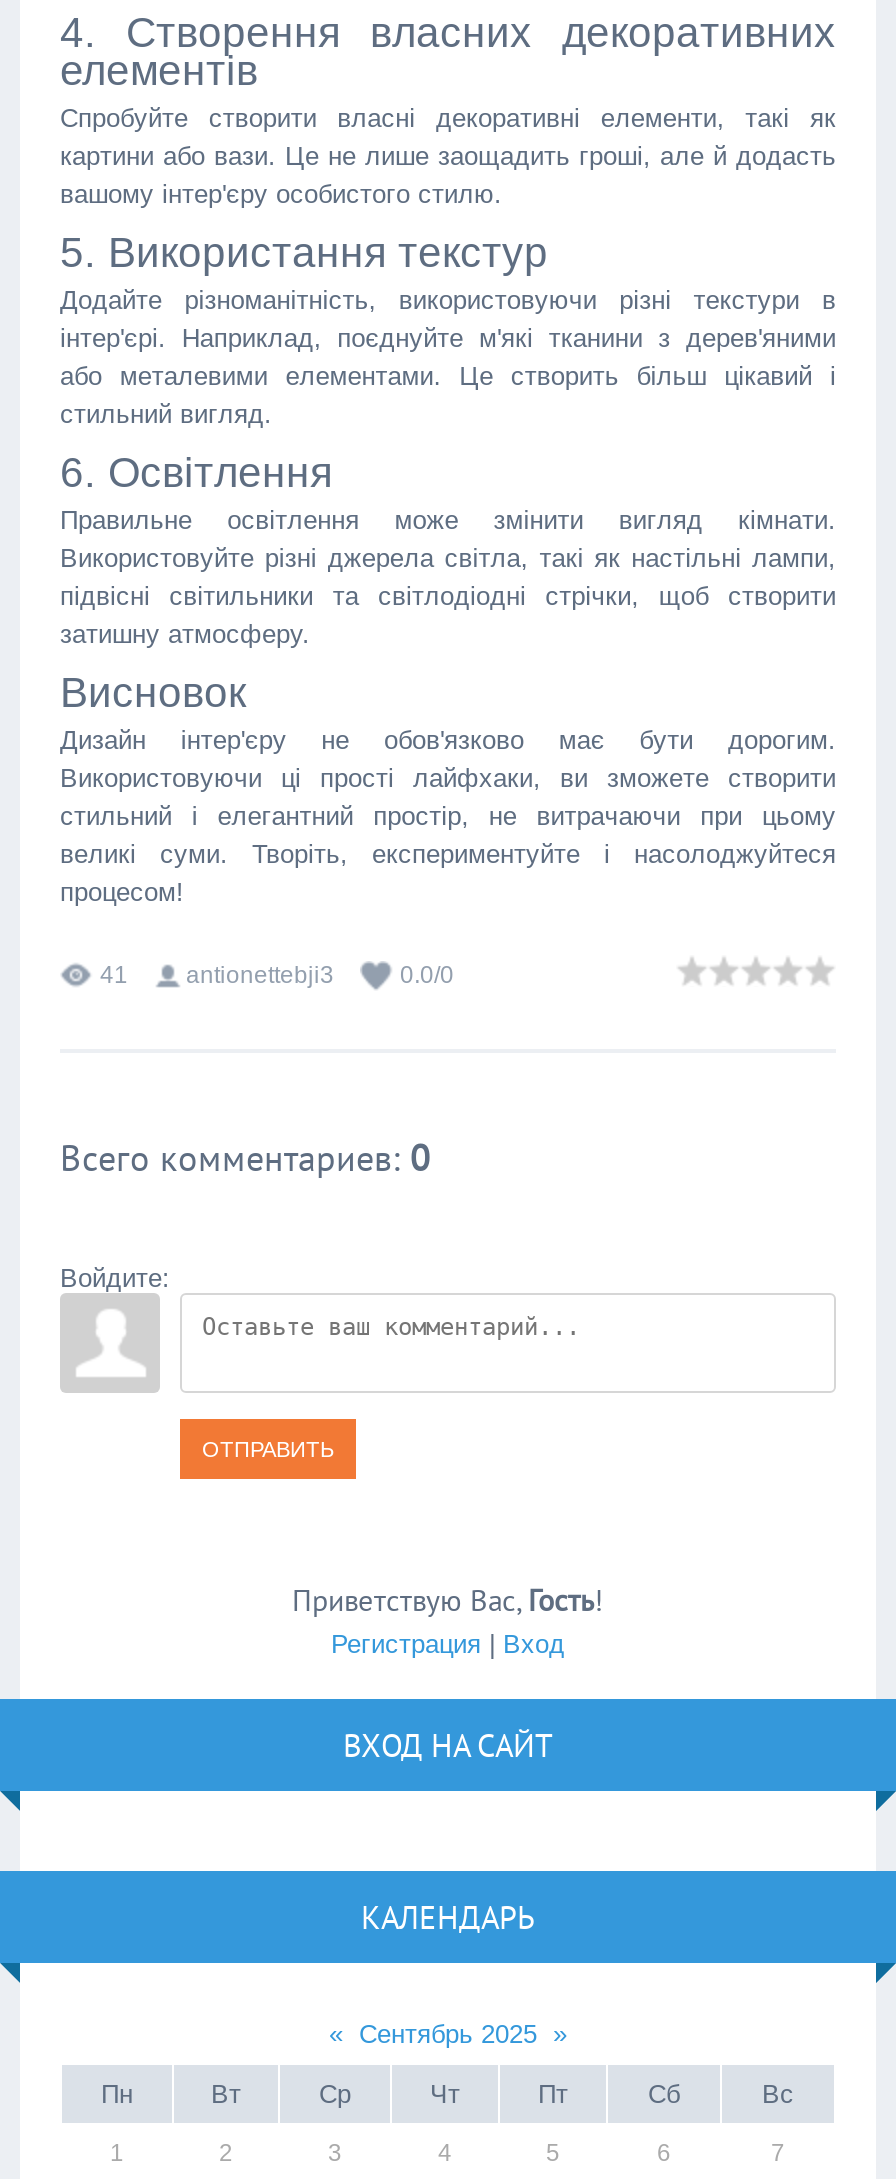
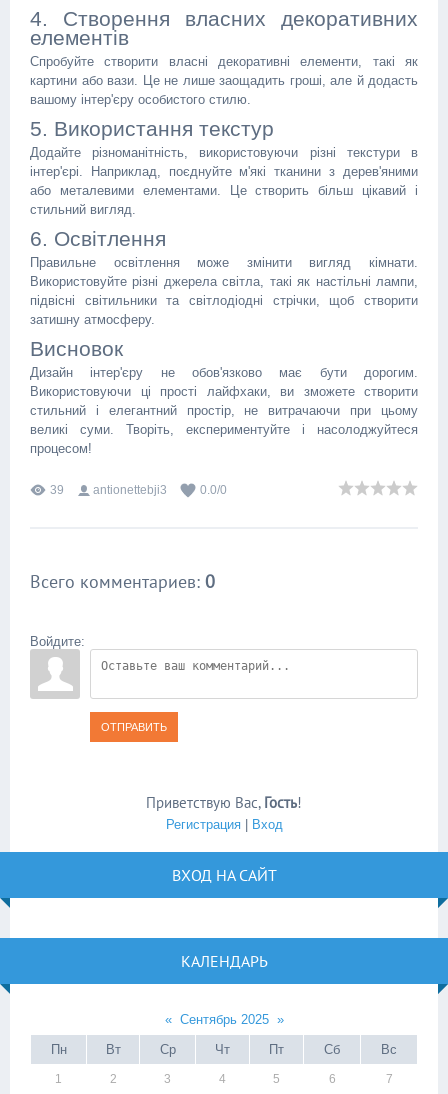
- 41
+ 39
